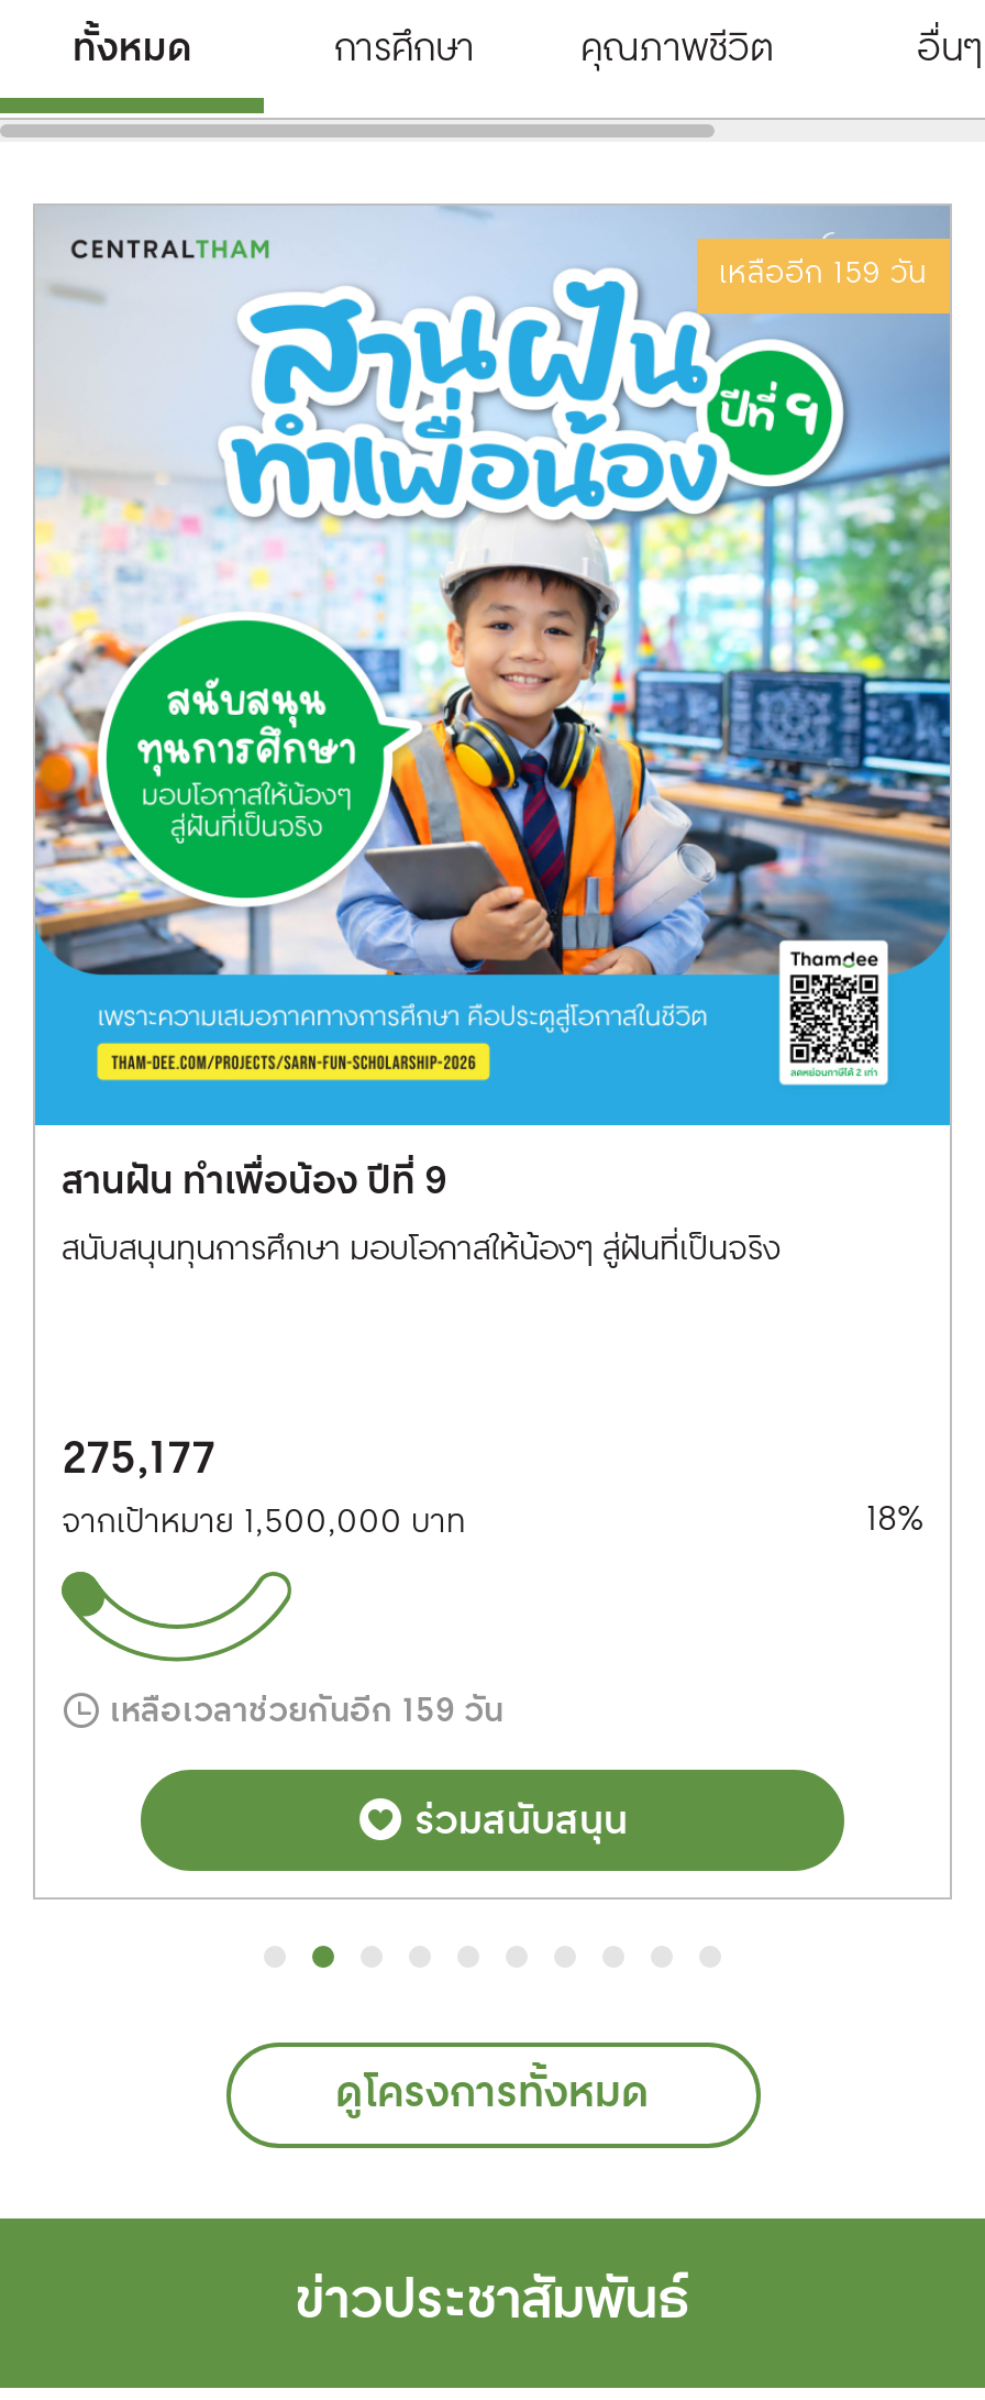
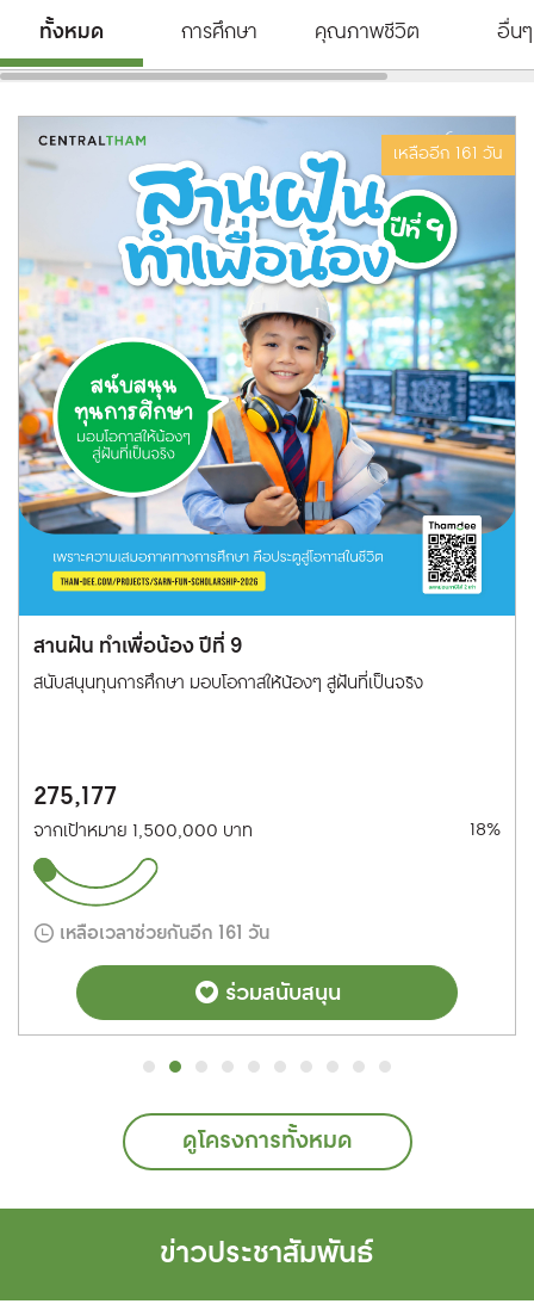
- เหลืออีก 159 วัน
+ เหลืออีก 161 วัน

- เหลือเวลาช่วยกันอีก 159 วัน
+ เหลือเวลาช่วยกันอีก 161 วัน
